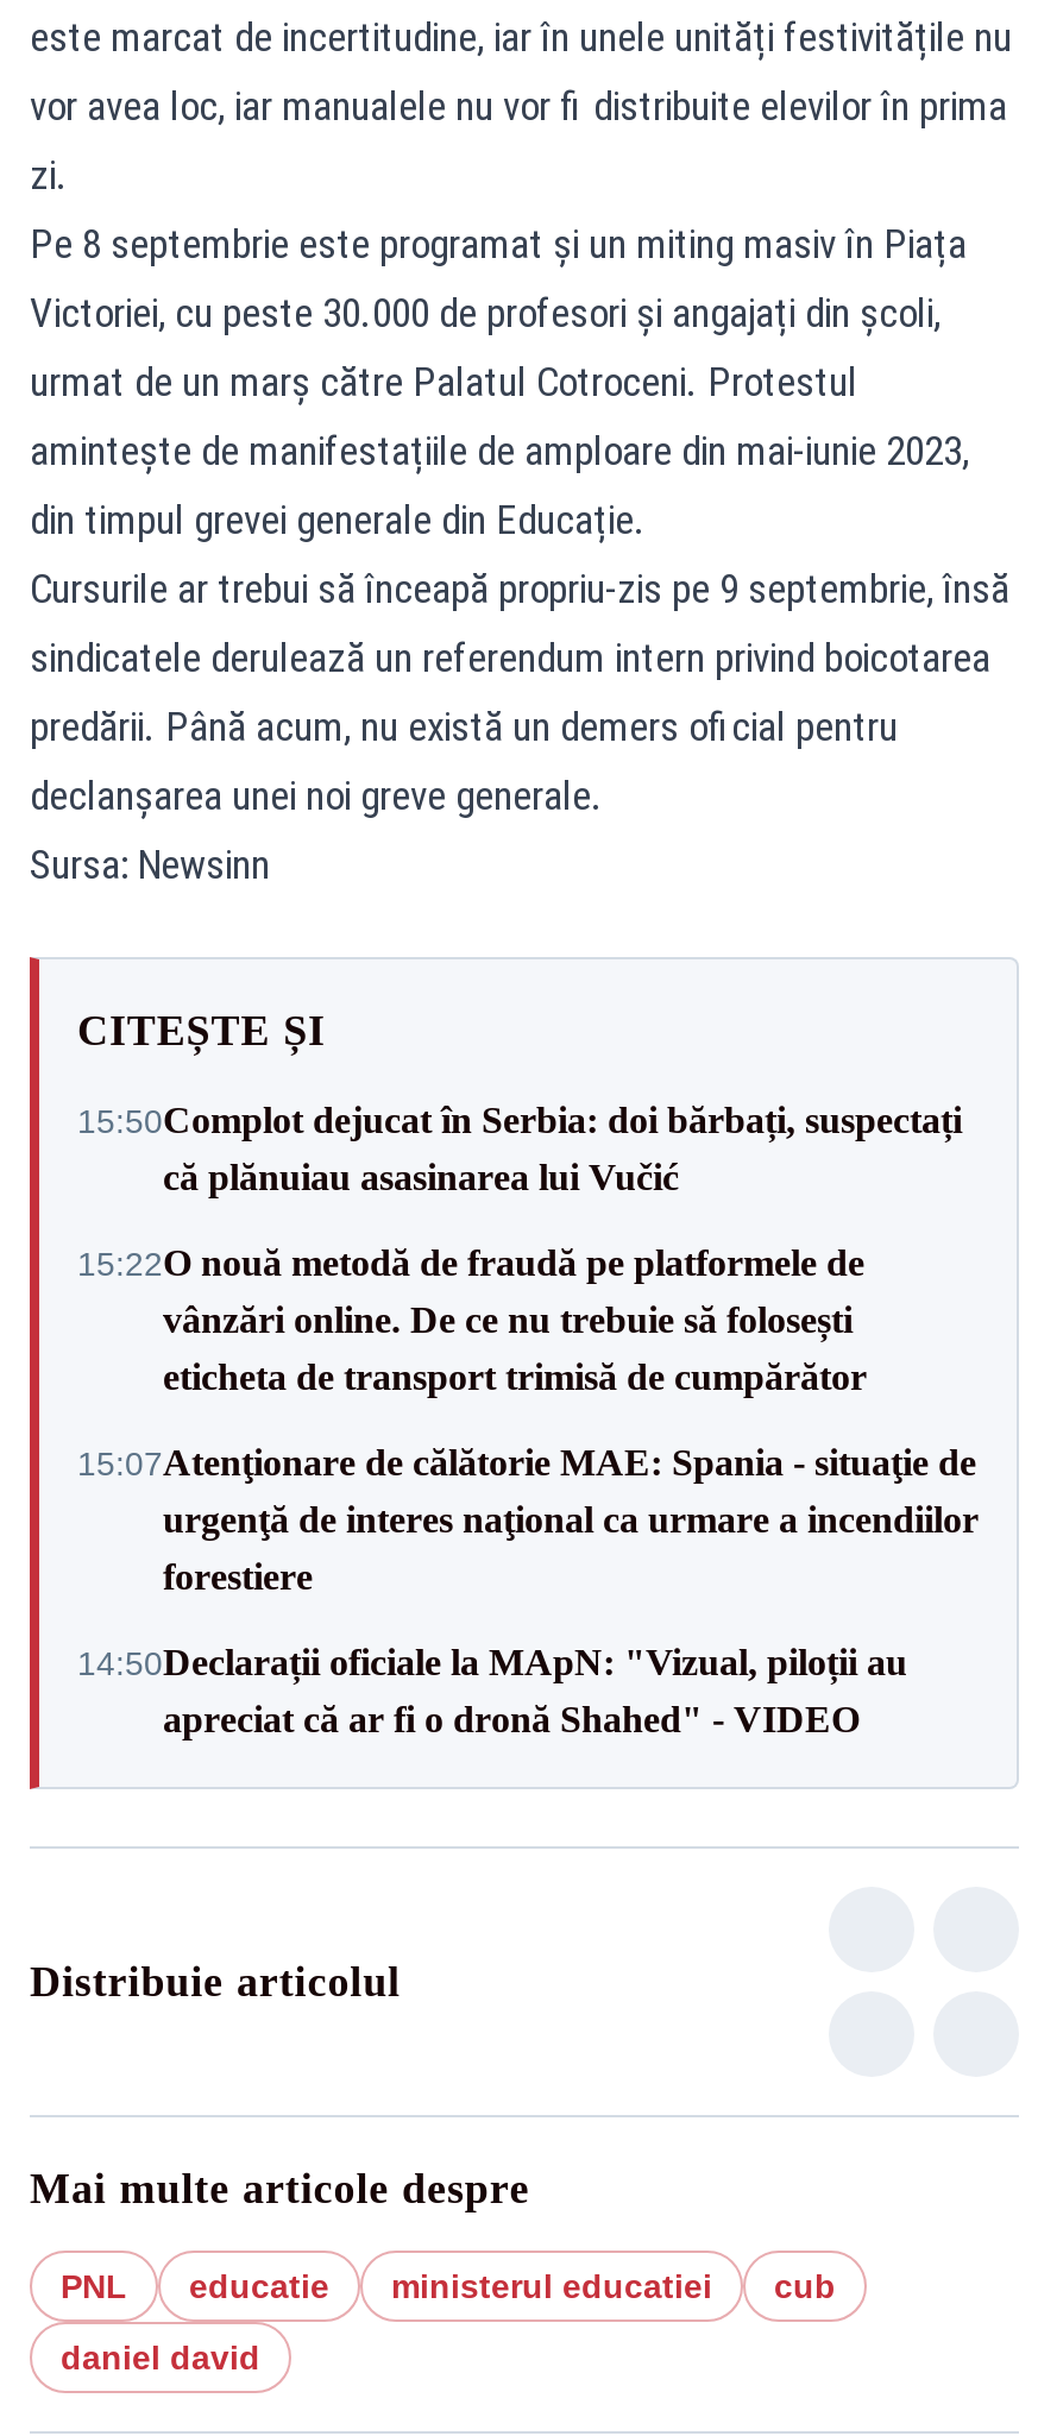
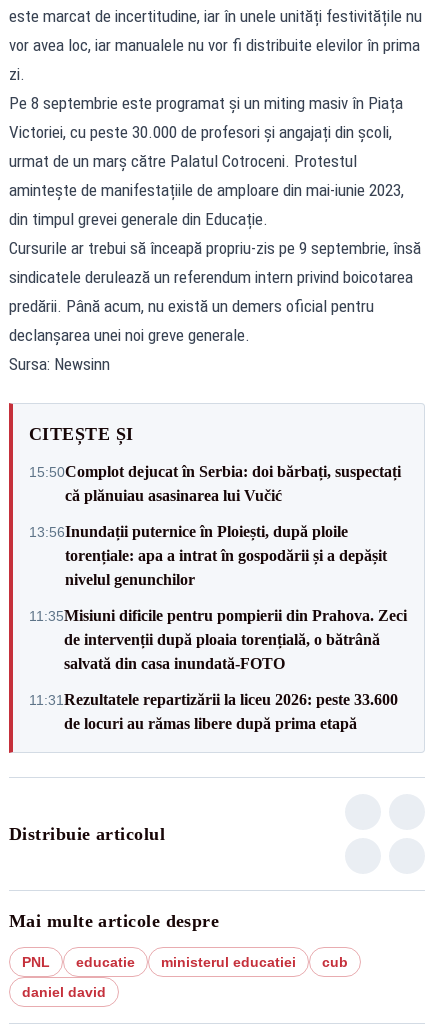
- 15:22O nouă metodă de fraudă pe platformele de
- vânzări online. De ce nu trebuie să folosești
- eticheta de transport trimisă de cumpărător
+ 13:56Inundații puternice în Ploiești, după ploile
+ torențiale: apa a intrat în gospodării și a depășit
+ nivelul genunchilor

- 15:07Atenţionare de călătorie MAE: Spania - situaţie de
- urgenţă de interes naţional ca urmare a incendiilor
- forestiere
+ 11:35Misiuni dificile pentru pompierii din Prahova. Zeci
+ de intervenții după ploaia torențială, o bătrână
+ salvată din casa inundată-FOTO

- 14:50Declarații oficiale la MApN: "Vizual, piloții au
- apreciat că ar fi o dronă Shahed" - VIDEO
+ 11:31Rezultatele repartizării la liceu 2026: peste 33.600
+ de locuri au rămas libere după prima etapă
